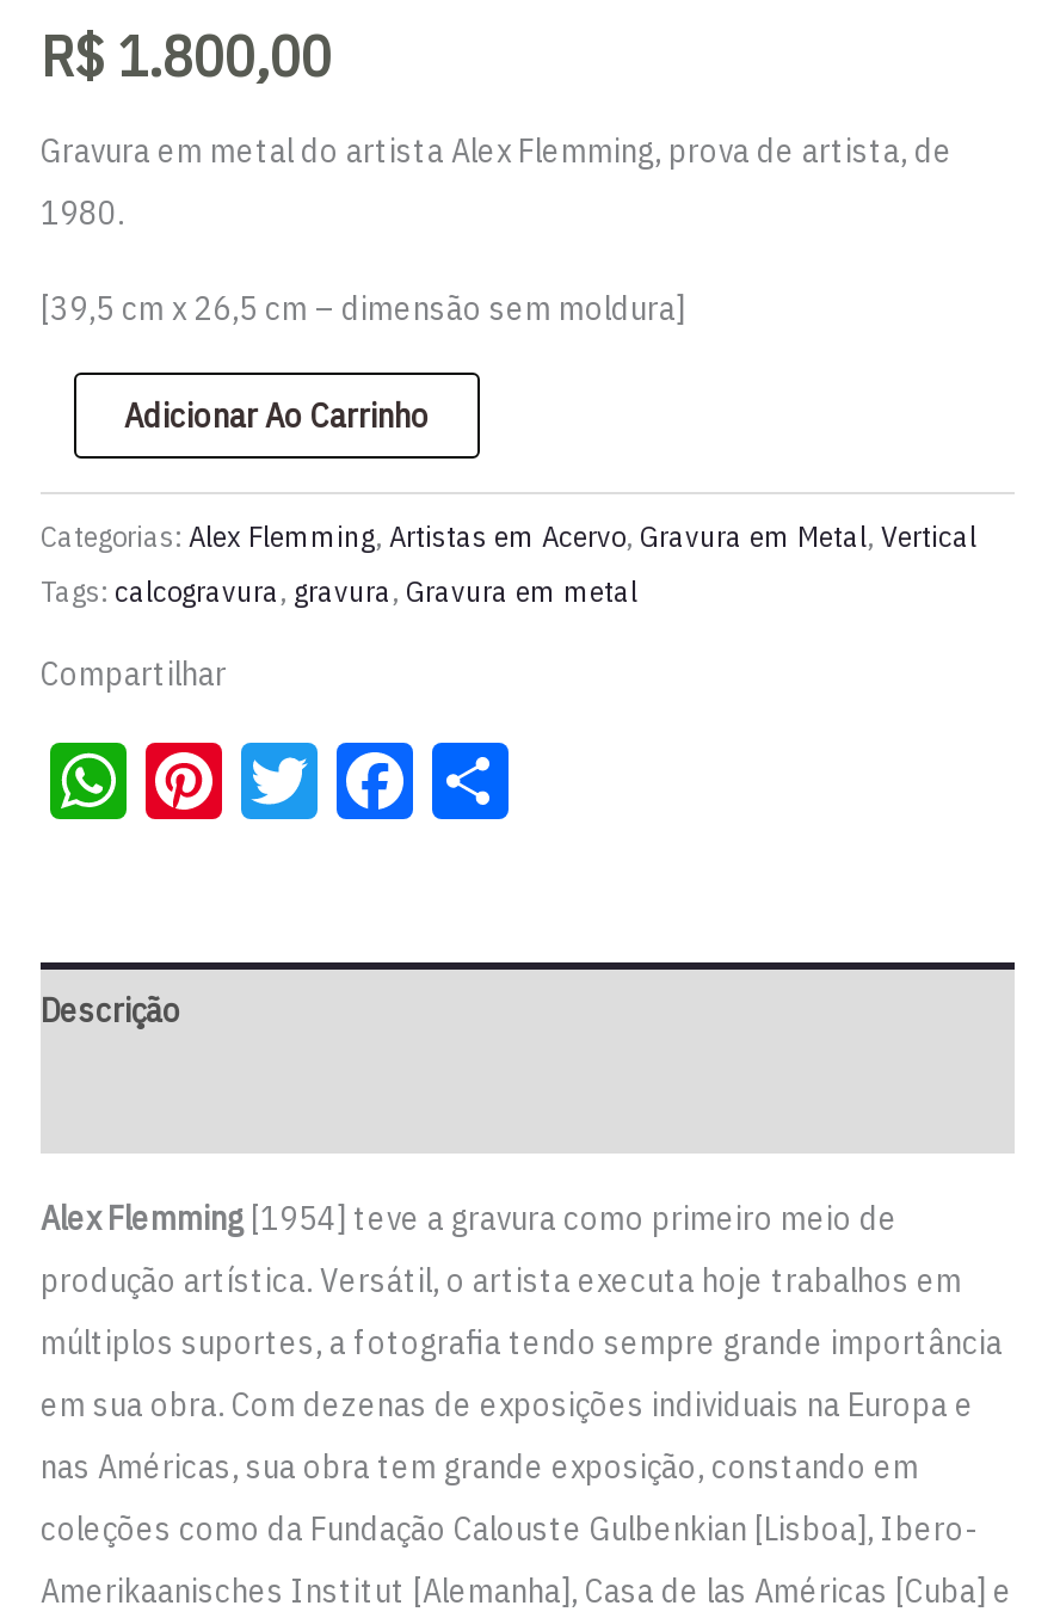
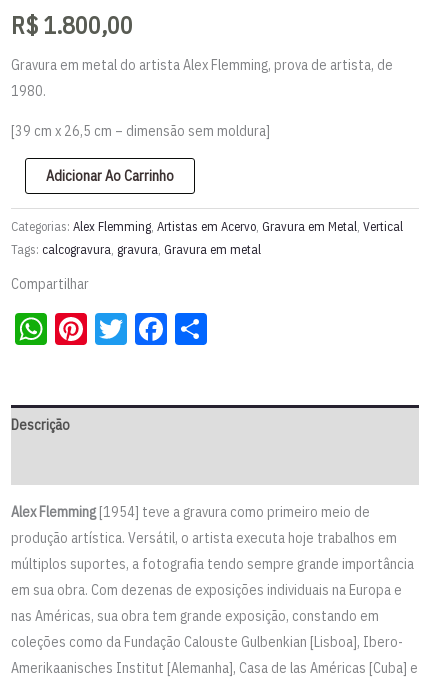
- [39,5 cm x 26,5 cm – dimensão sem moldura]
+ [39 cm x 26,5 cm – dimensão sem moldura]
